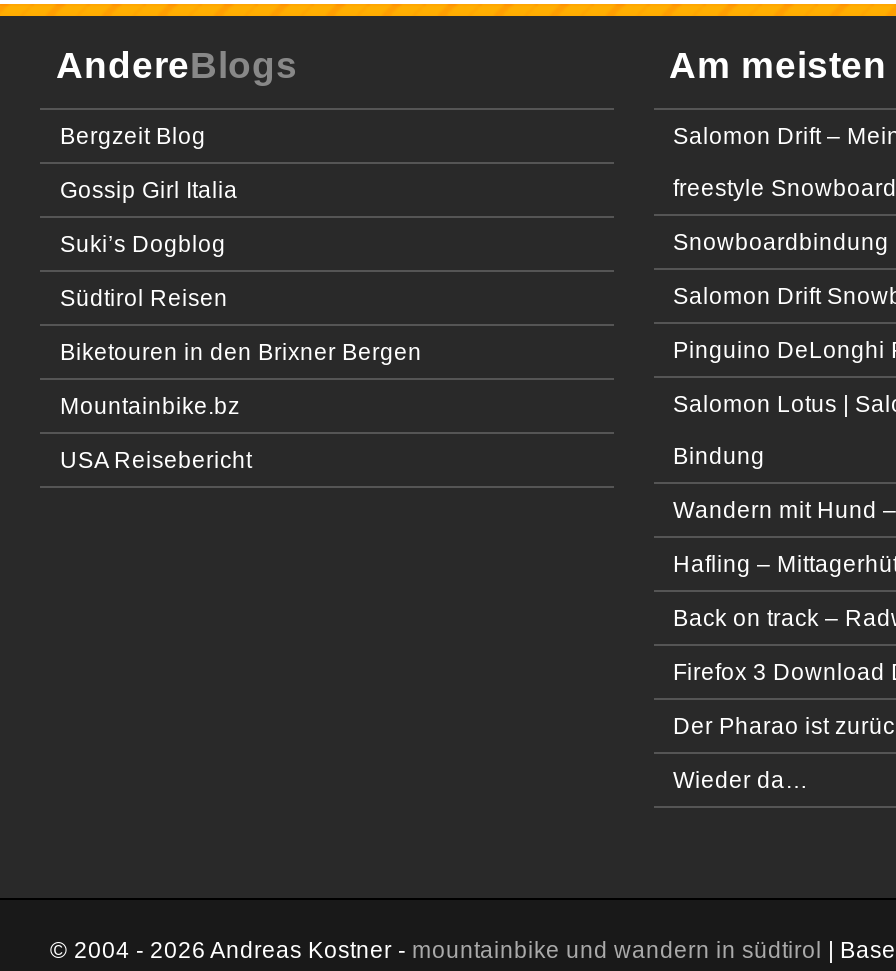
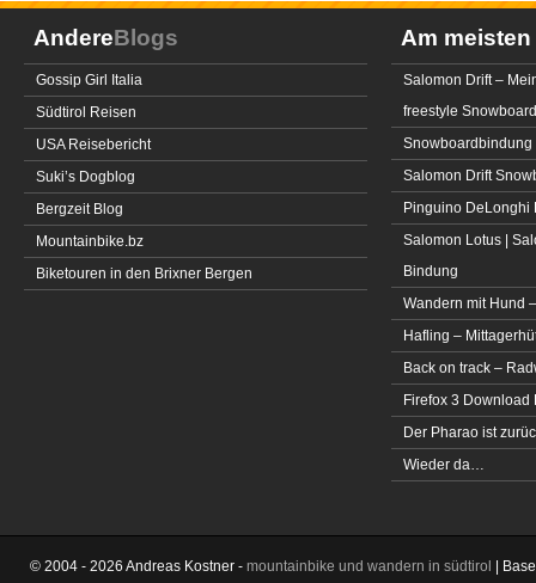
moved down: Bergzeit Blog

moved up: Gossip Girl Italia

moved down: Suki’s Dogblog

moved up: Südtirol Reisen

moved down: Mountainbike.bz | Biketouren in den Brixner Bergen

moved up: USA Reisebericht
